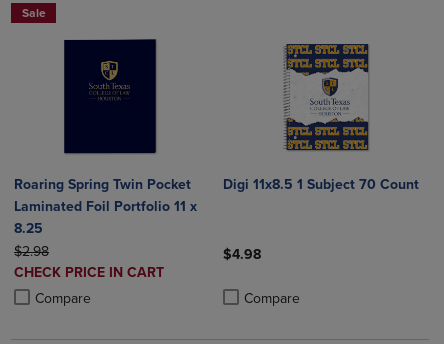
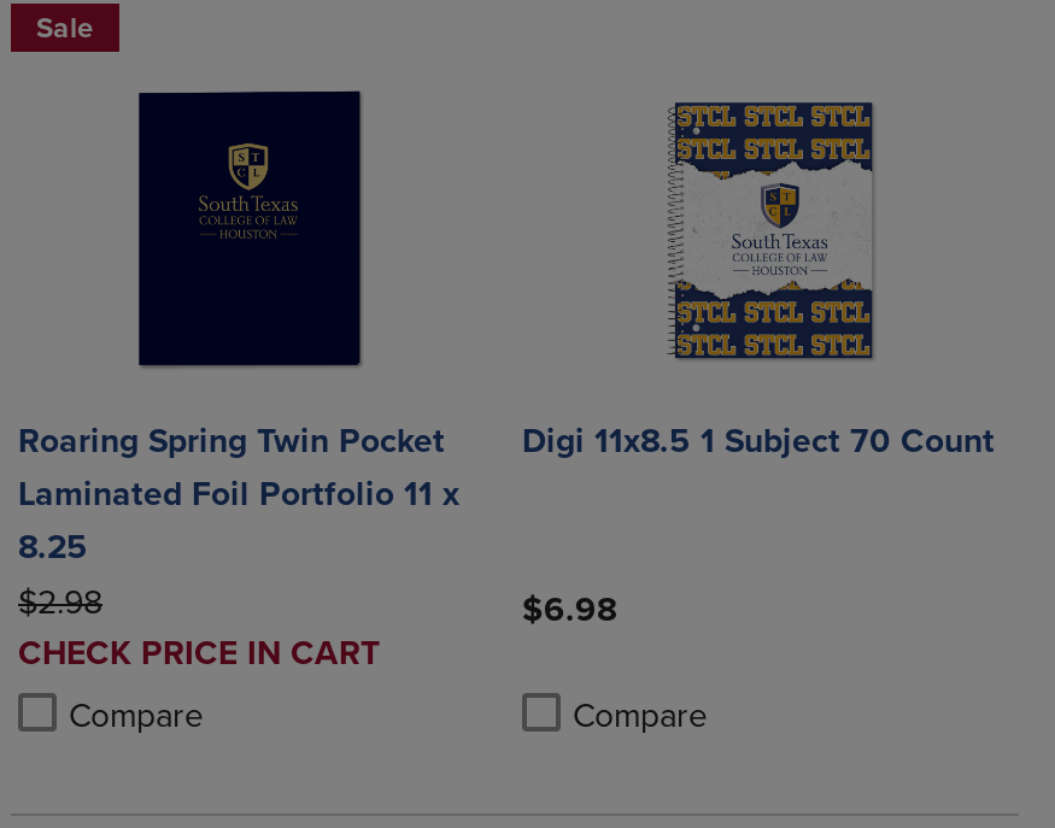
- $4.98
+ $6.98
